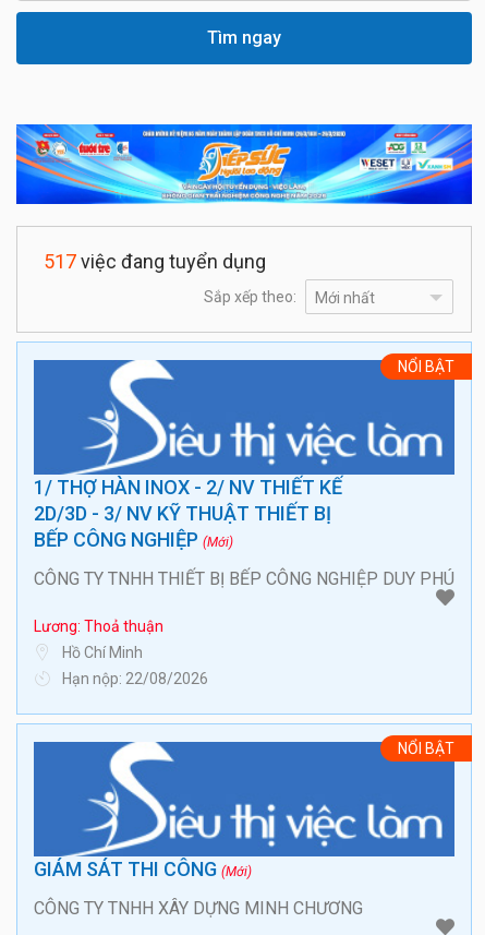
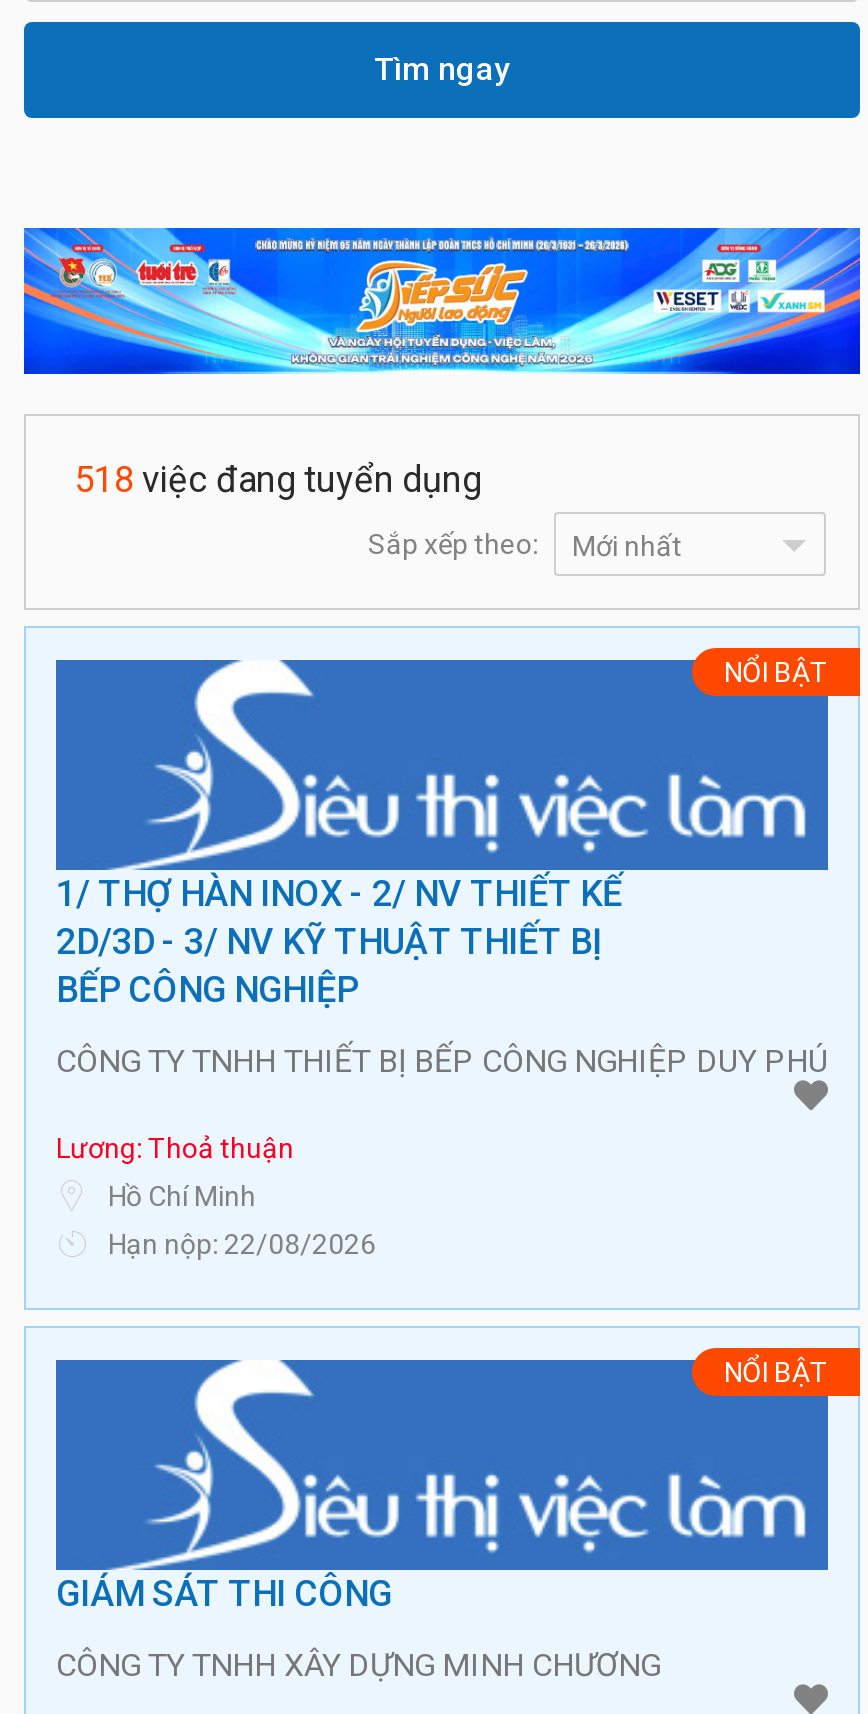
- 517 việc đang tuyển dụng
+ 518 việc đang tuyển dụng

- BẾP CÔNG NGHIỆP (Mới)
+ BẾP CÔNG NGHIỆP

- GIÁM SÁT THI CÔNG(Mới)
+ GIÁM SÁT THI CÔNG
